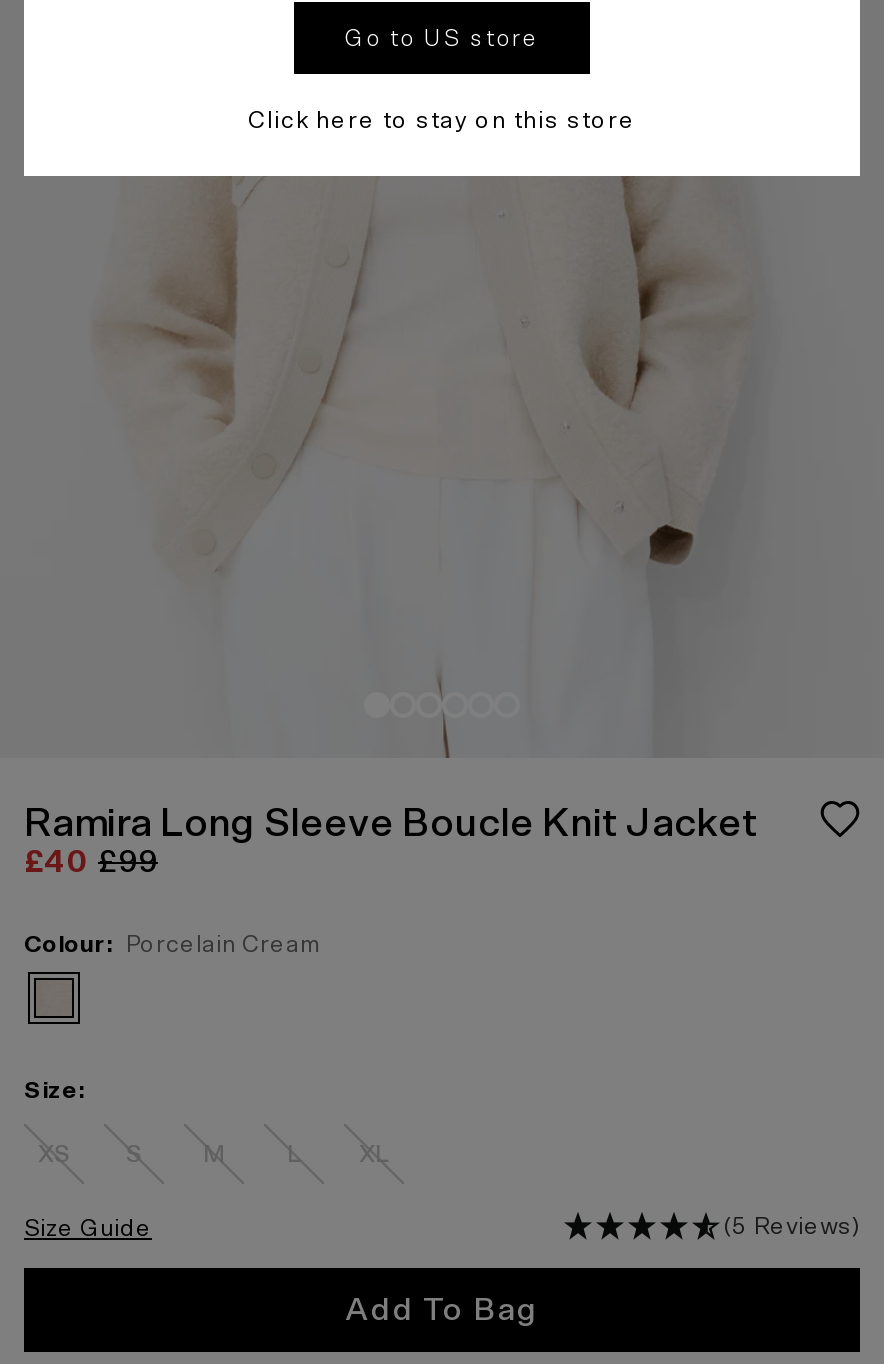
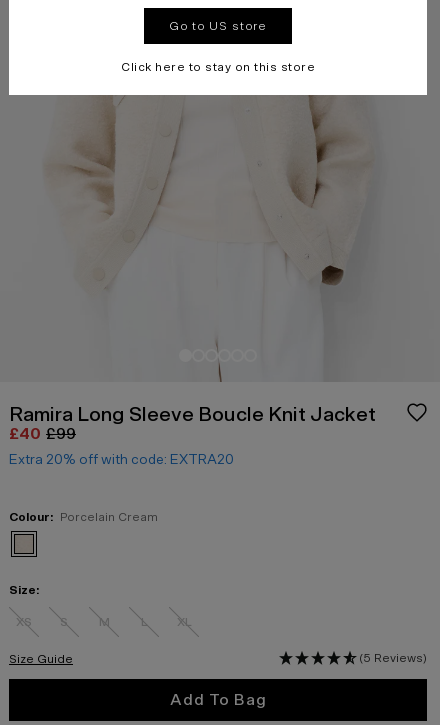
+ Extra 20% off with code: EXTRA20
